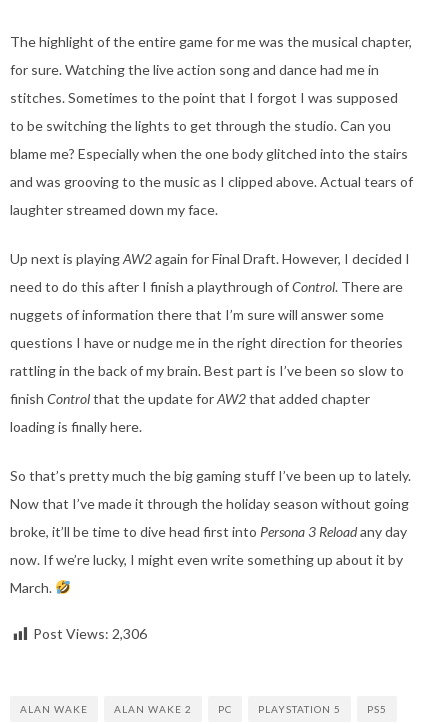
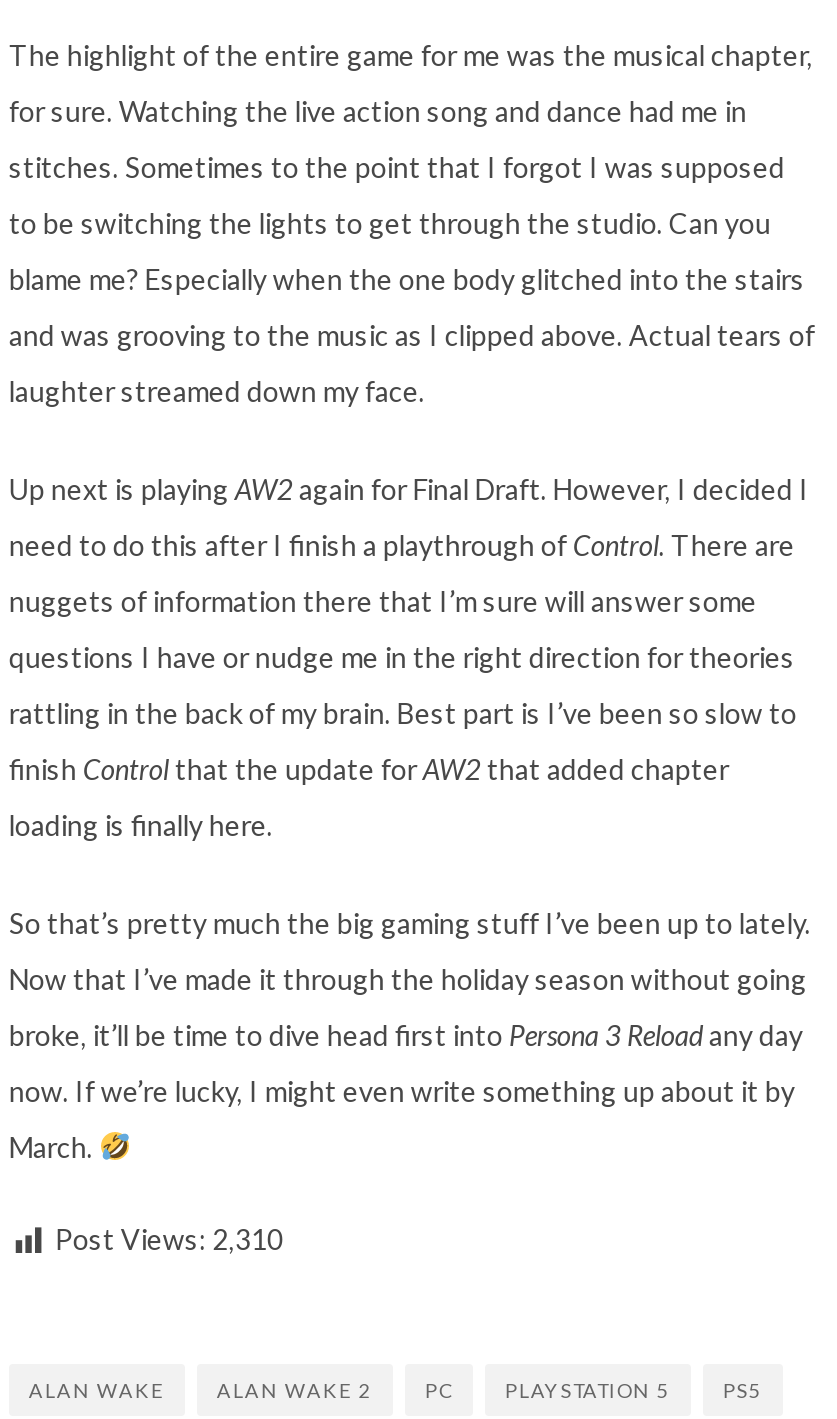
- Post Views: 2,306
+ Post Views: 2,310
